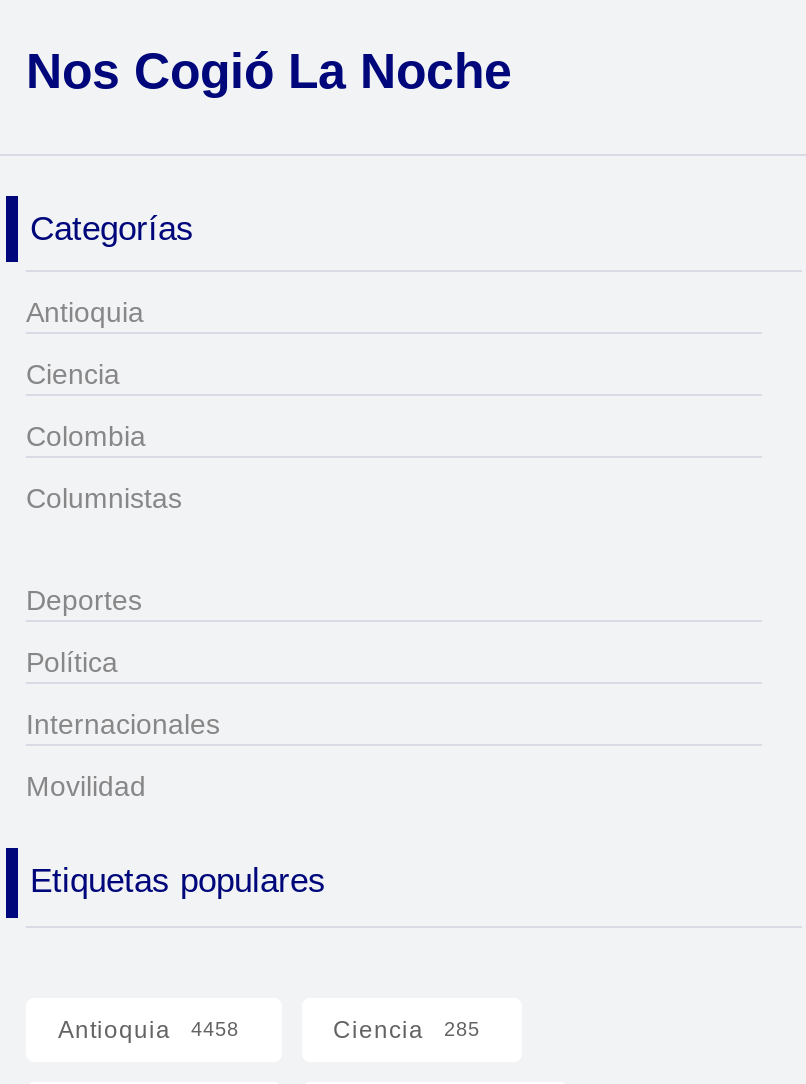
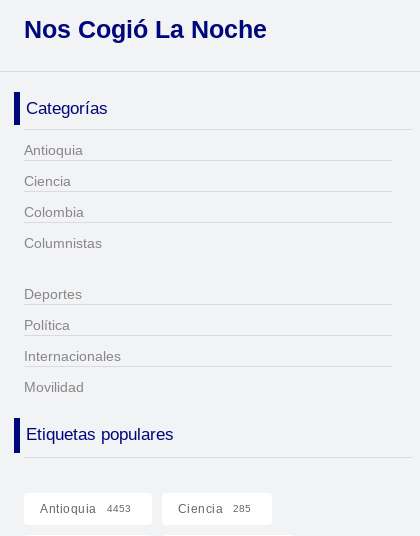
- Antioquia 4458
+ Antioquia 4453
